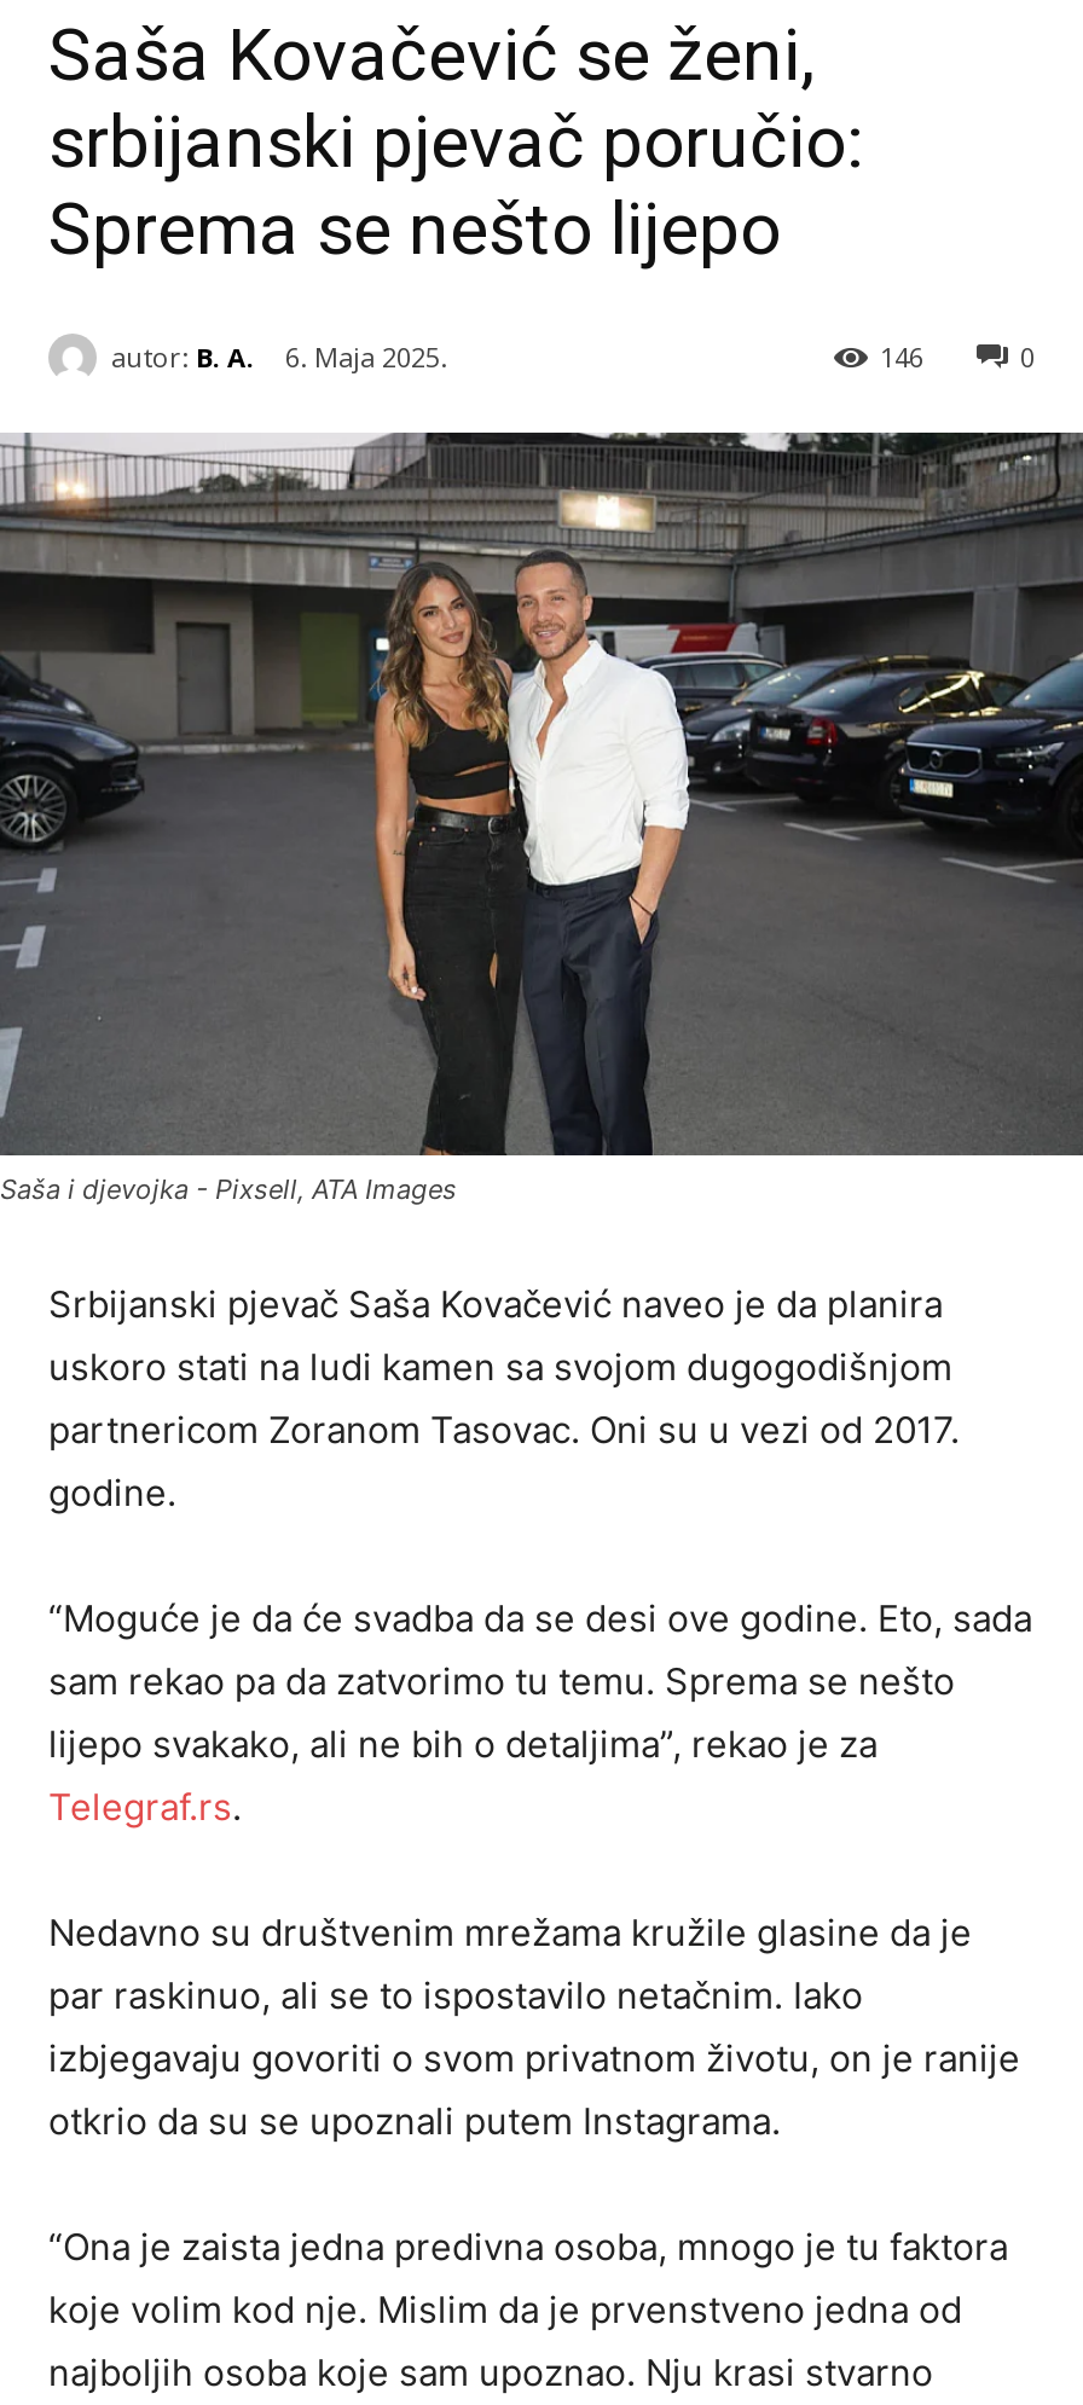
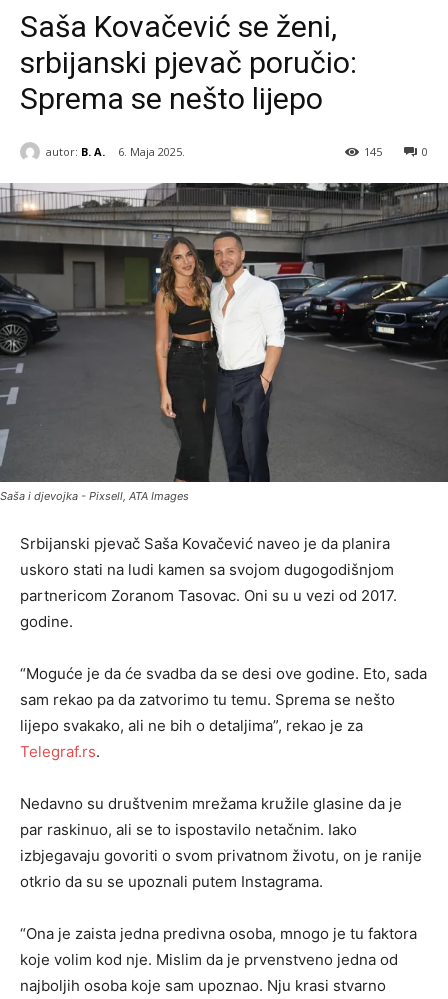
- 146
+ 145
